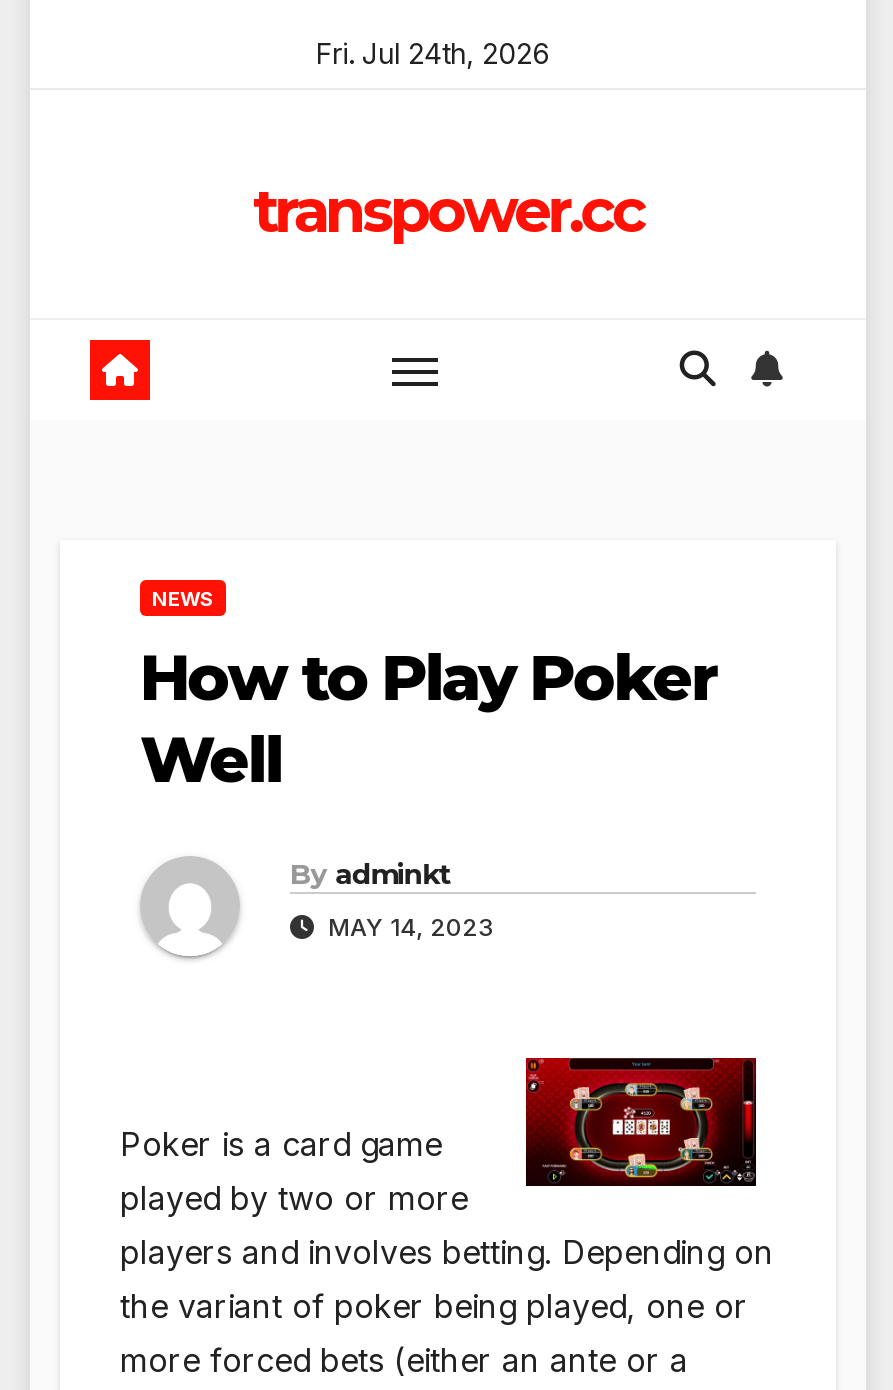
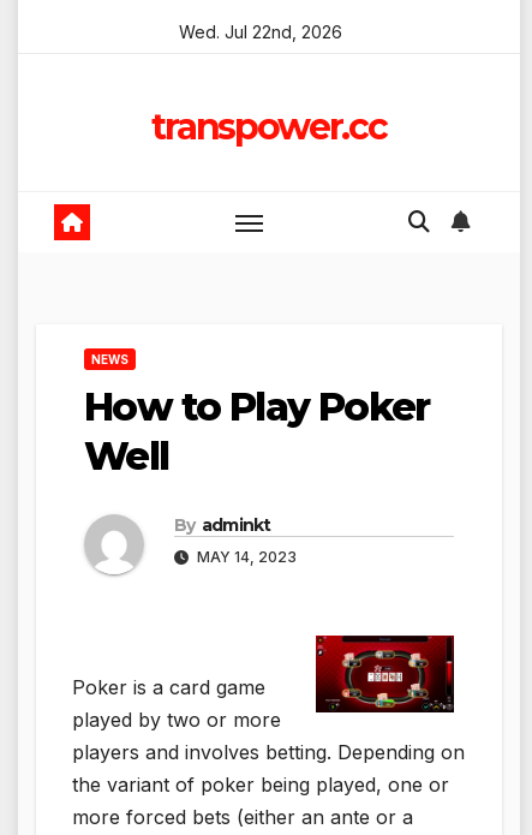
- Fri. Jul 24th, 2026
+ Wed. Jul 22nd, 2026
